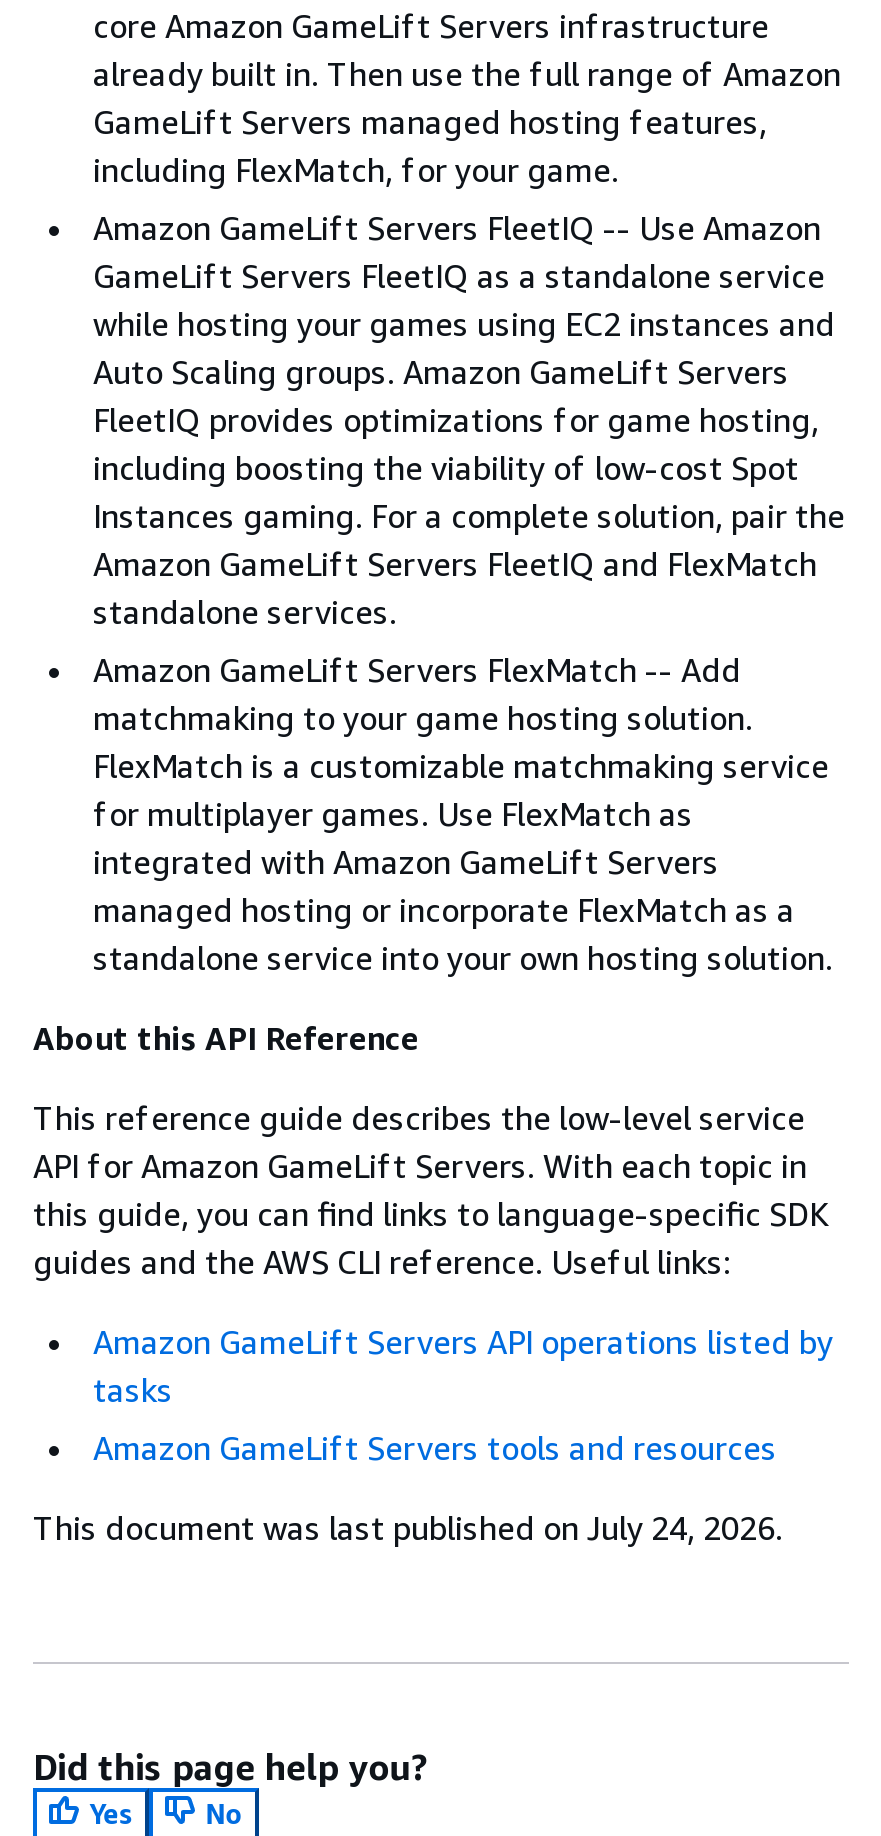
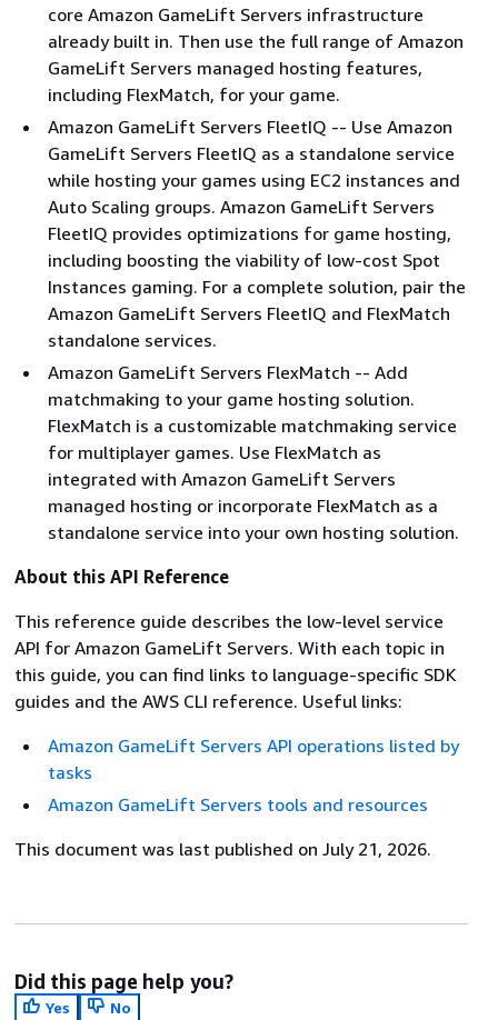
- This document was last published on July 24, 2026.
+ This document was last published on July 21, 2026.
